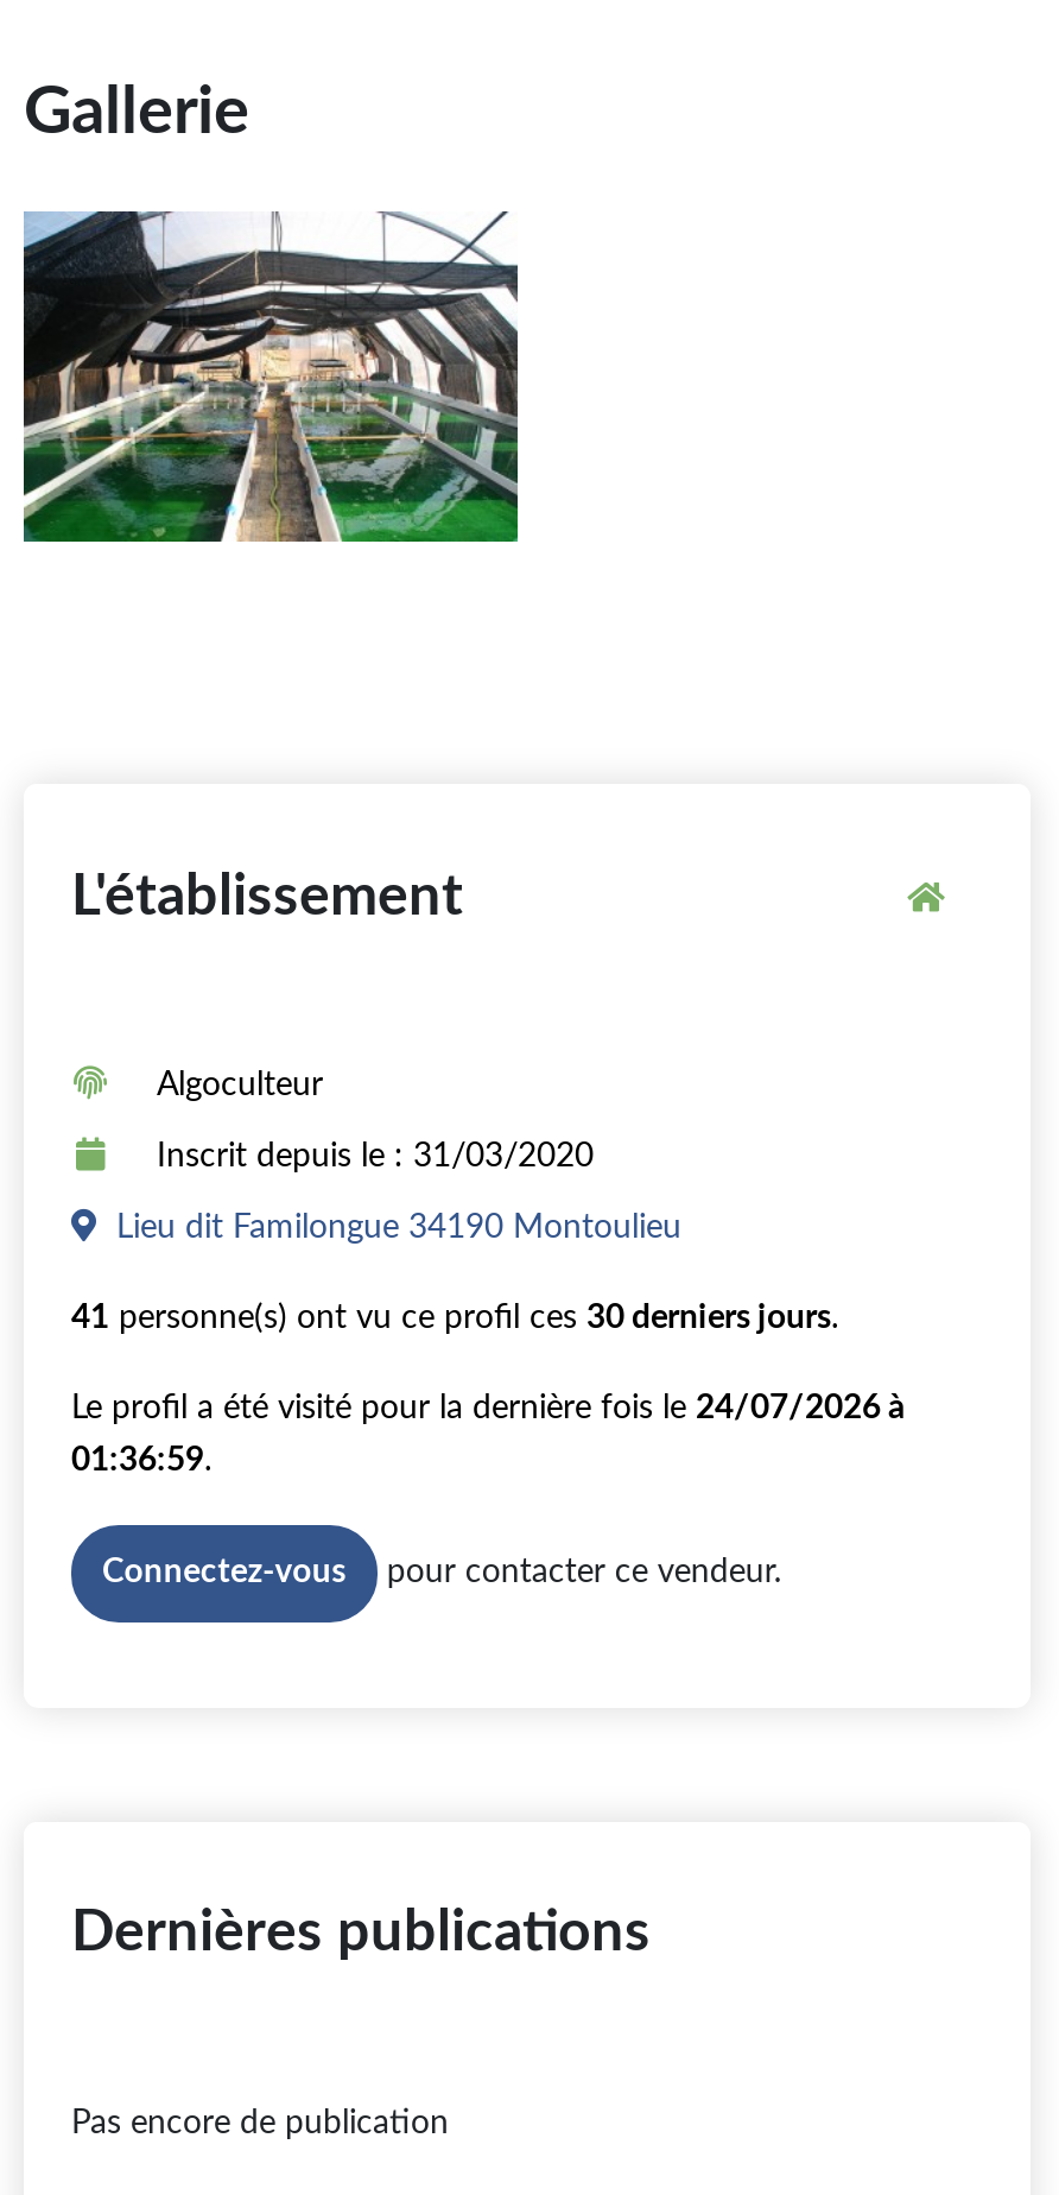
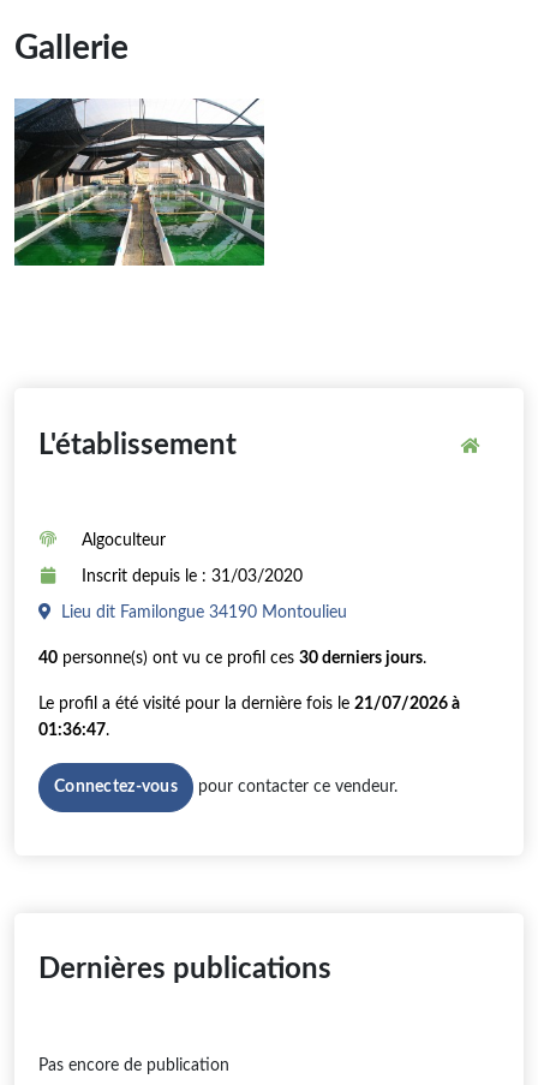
- 41 personne(s) ont vu ce profil ces 30 derniers jours.
+ 40 personne(s) ont vu ce profil ces 30 derniers jours.

- Le profil a été visité pour la dernière fois le 24/07/2026 à
+ Le profil a été visité pour la dernière fois le 21/07/2026 à

- 01:36:59.
+ 01:36:47.
